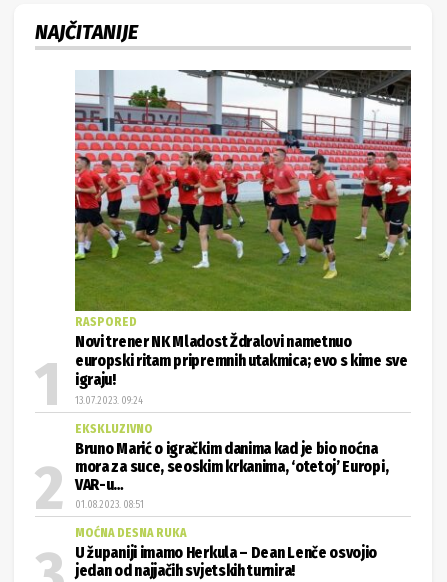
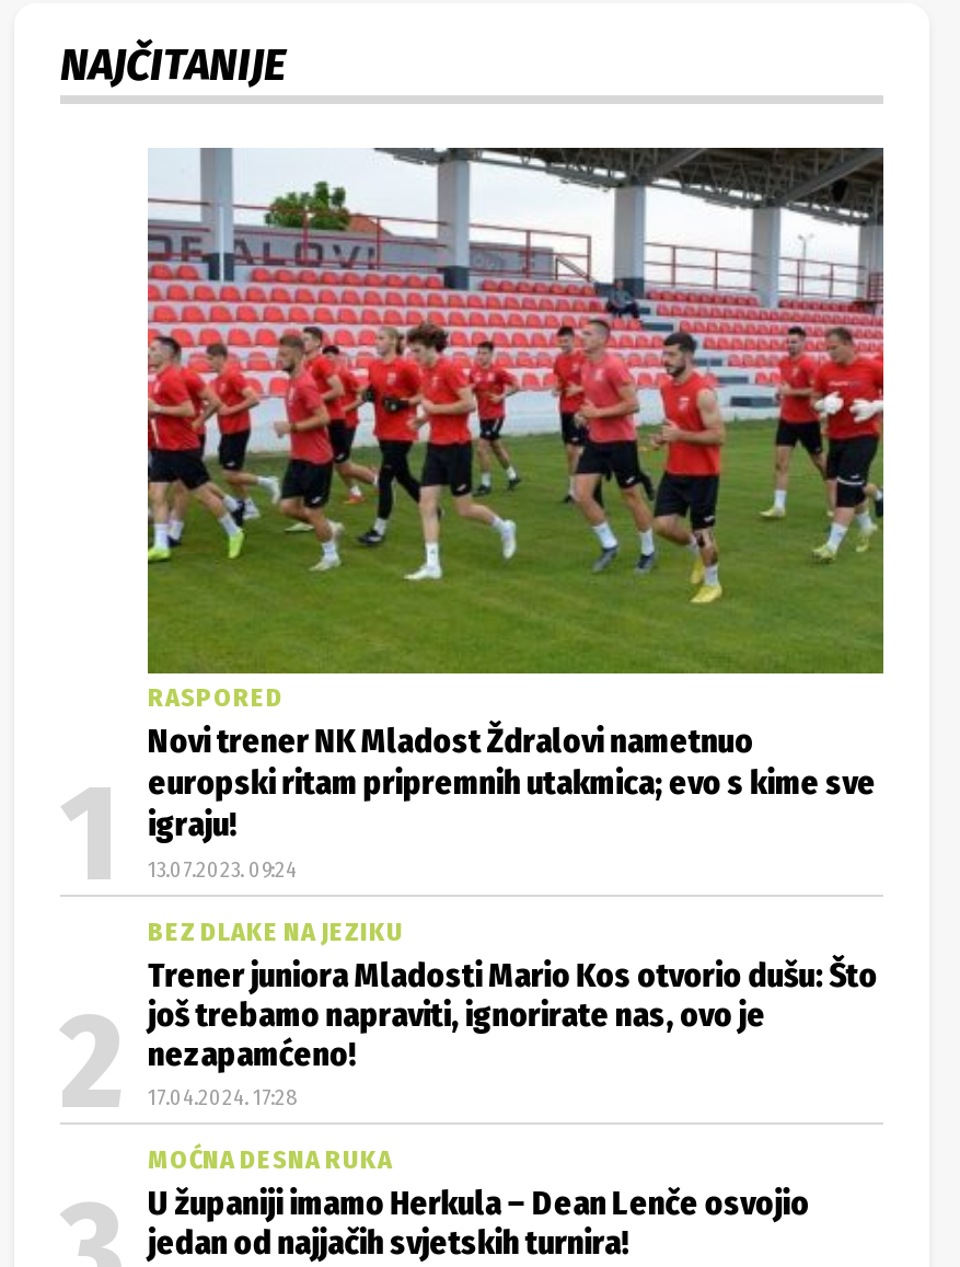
- EKSKLUZIVNO
- Bruno Marić o igračkim danima kad je bio noćna
- mora za suce, seoskim krkanima, ‘otetoj’ Europi,
- VAR-u…
- 01.08.2023. 08:51
+ BEZ DLAKE NA JEZIKU
+ Trener juniora Mladosti Mario Kos otvorio dušu: Što
+ još trebamo napraviti, ignorirate nas, ovo je
+ nezapamćeno!
+ 17.04.2024. 17:28
